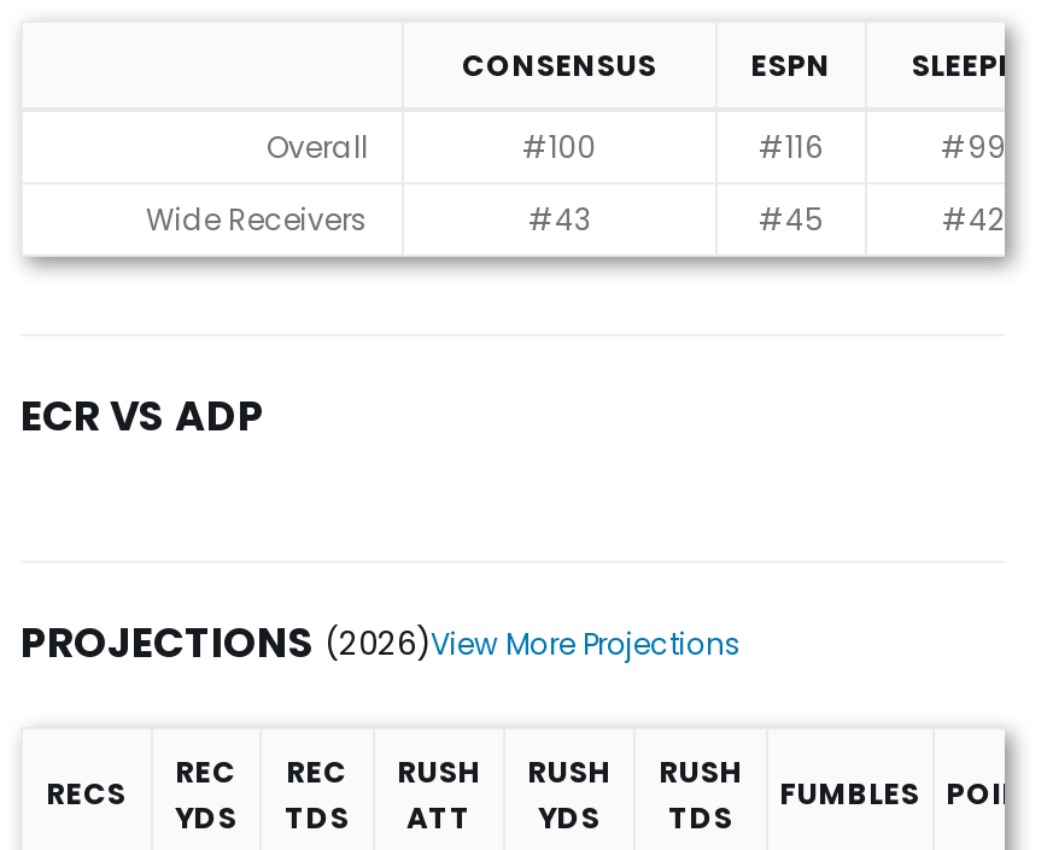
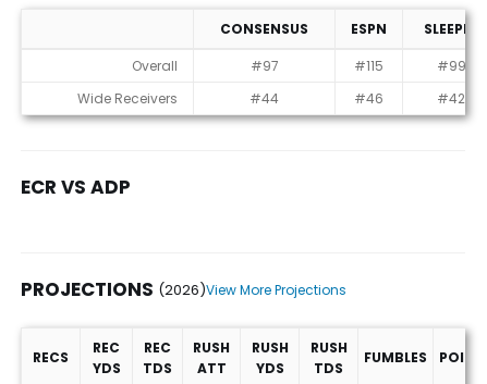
- #100
+ #97

- #116
+ #115

- #43
+ #44

- #45
+ #46
